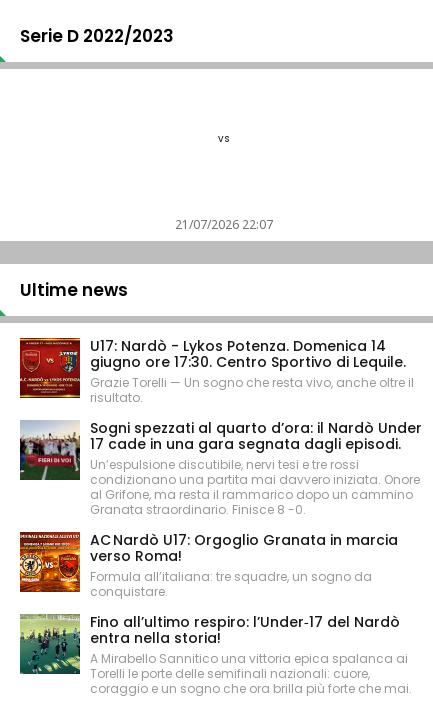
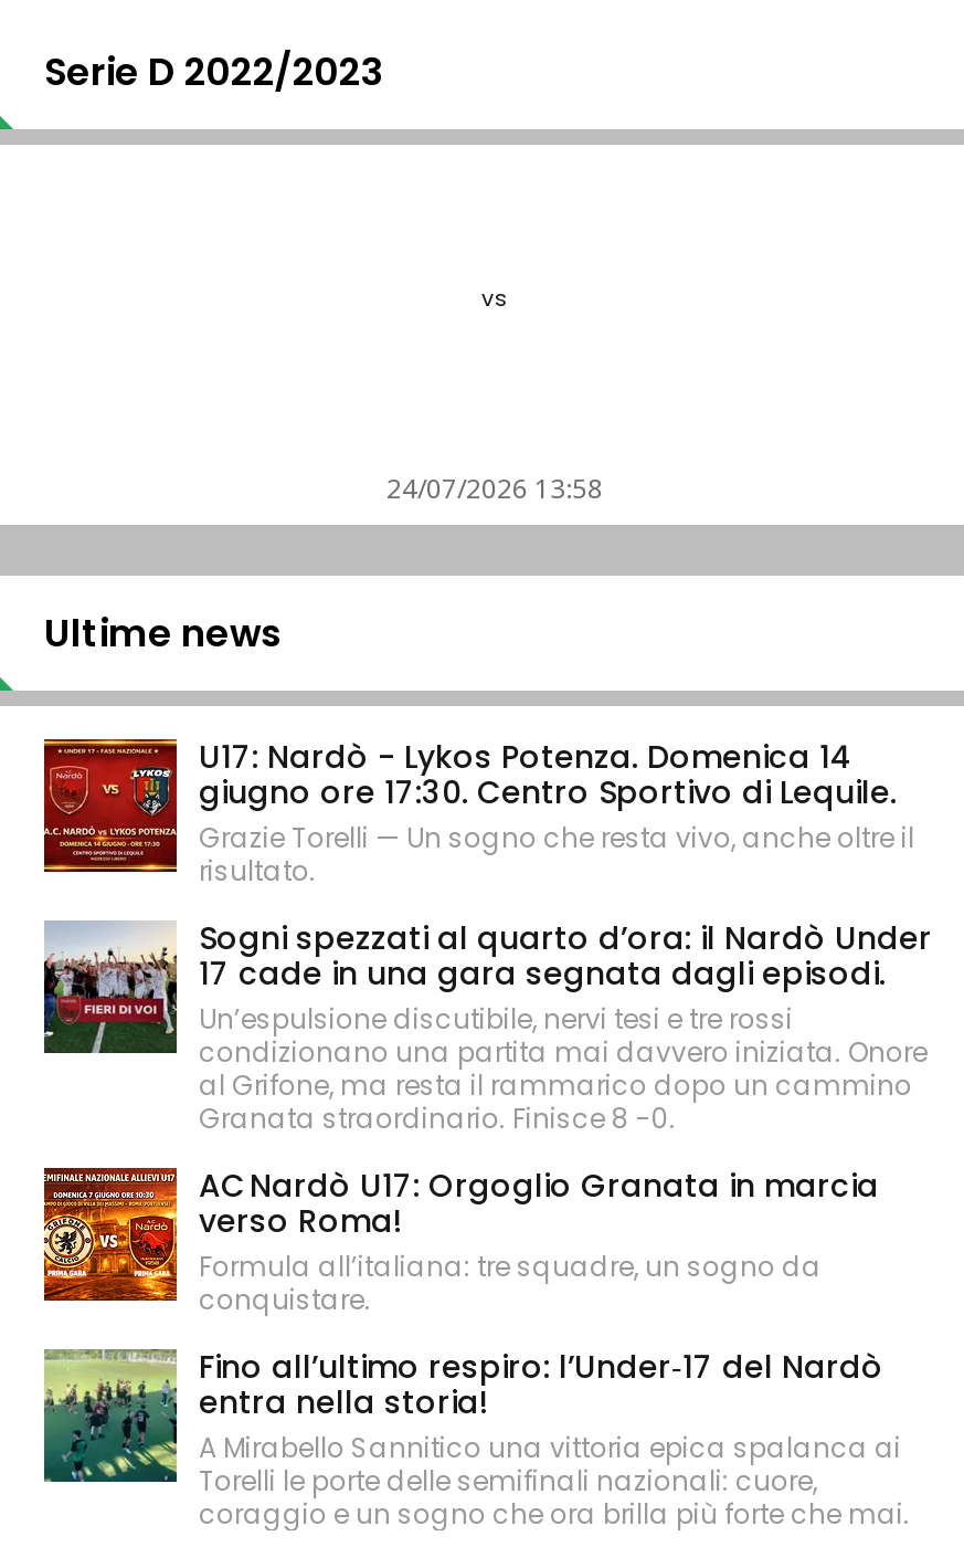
- 21/07/2026 22:07
+ 24/07/2026 13:58
